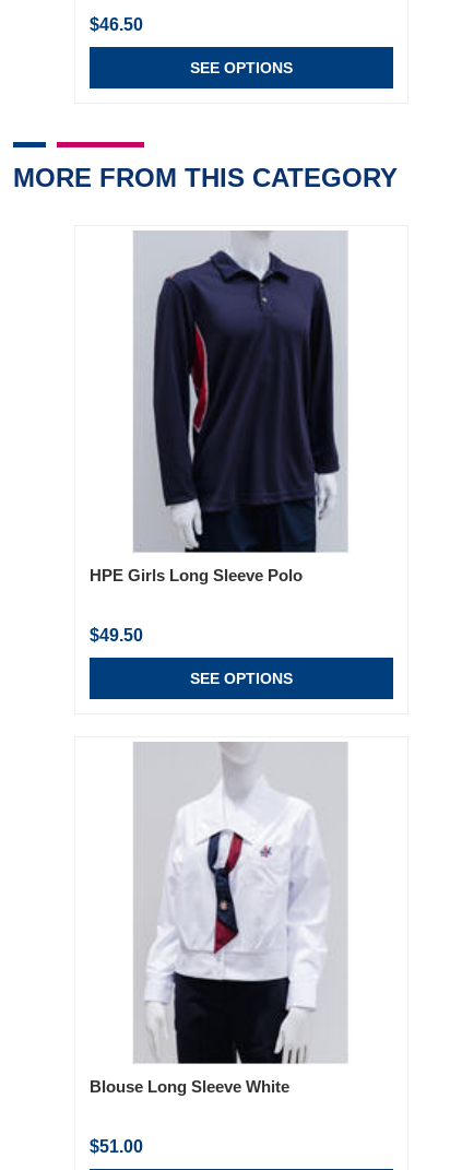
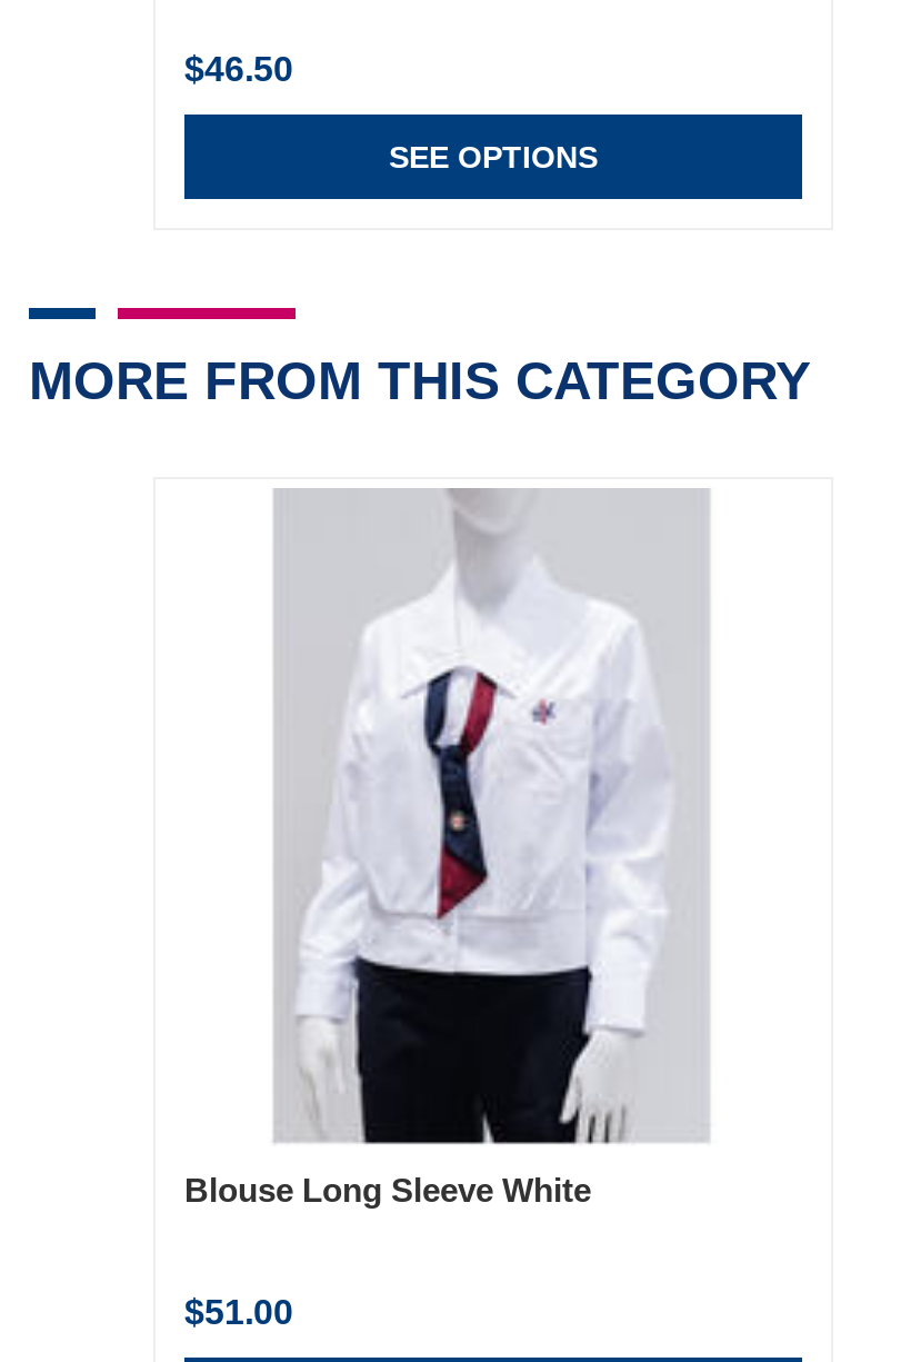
- [image]
- HPE Girls Long Sleeve Polo
- $49.50
- SEE OPTIONS
